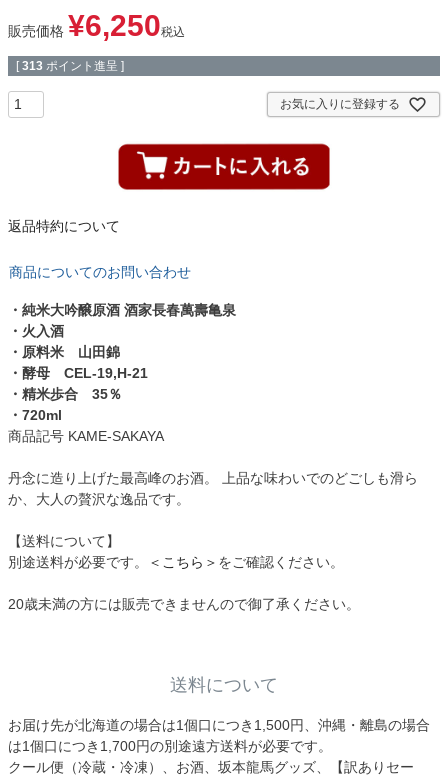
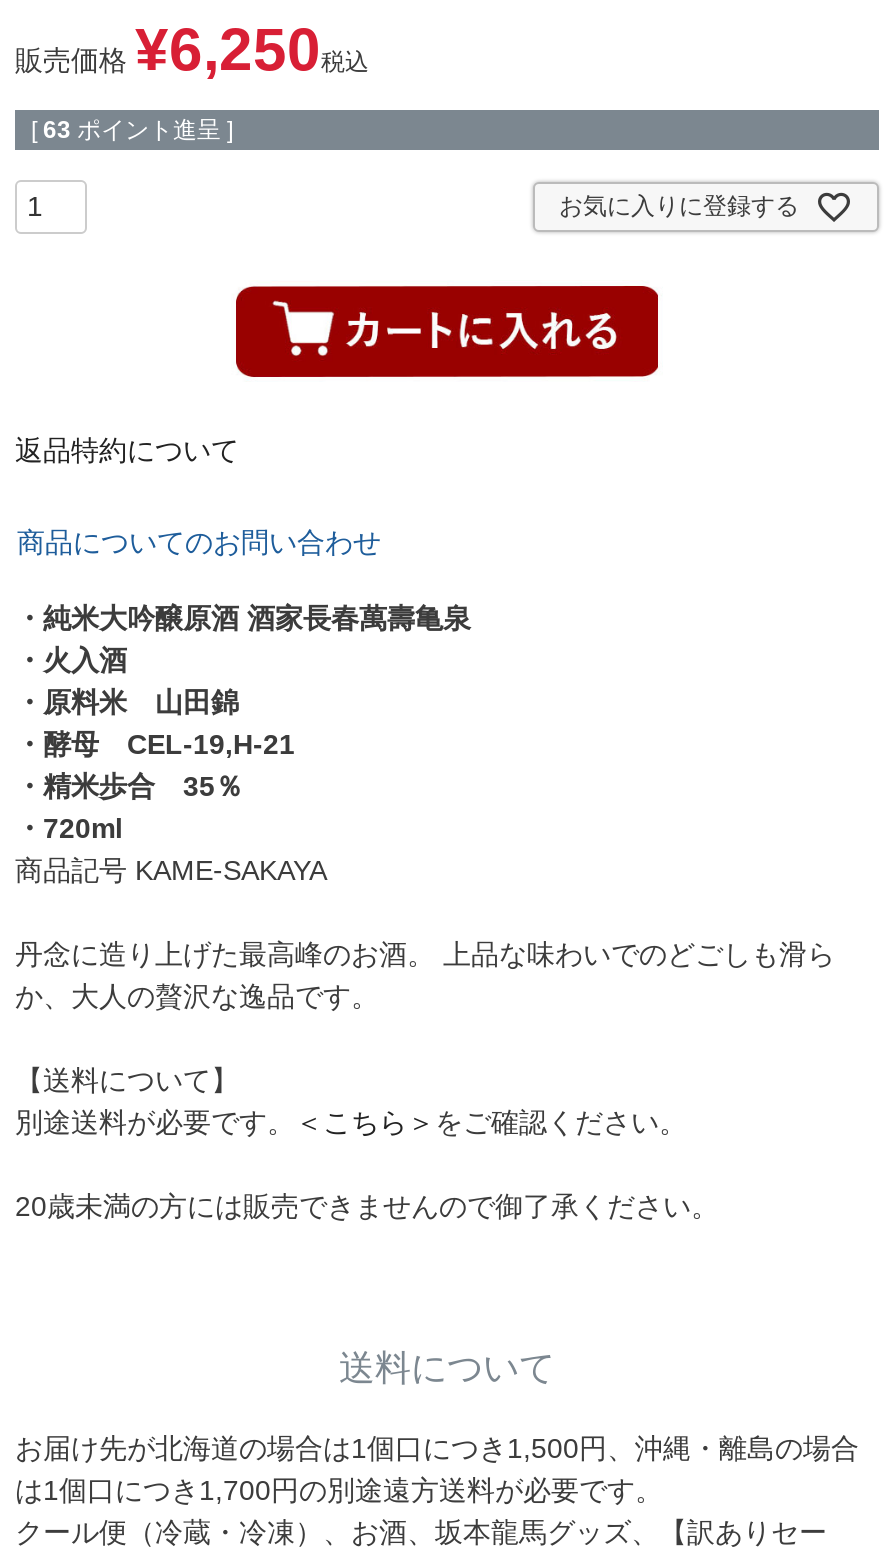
- [ 313 ポイント進呈 ]
+ [ 63 ポイント進呈 ]
